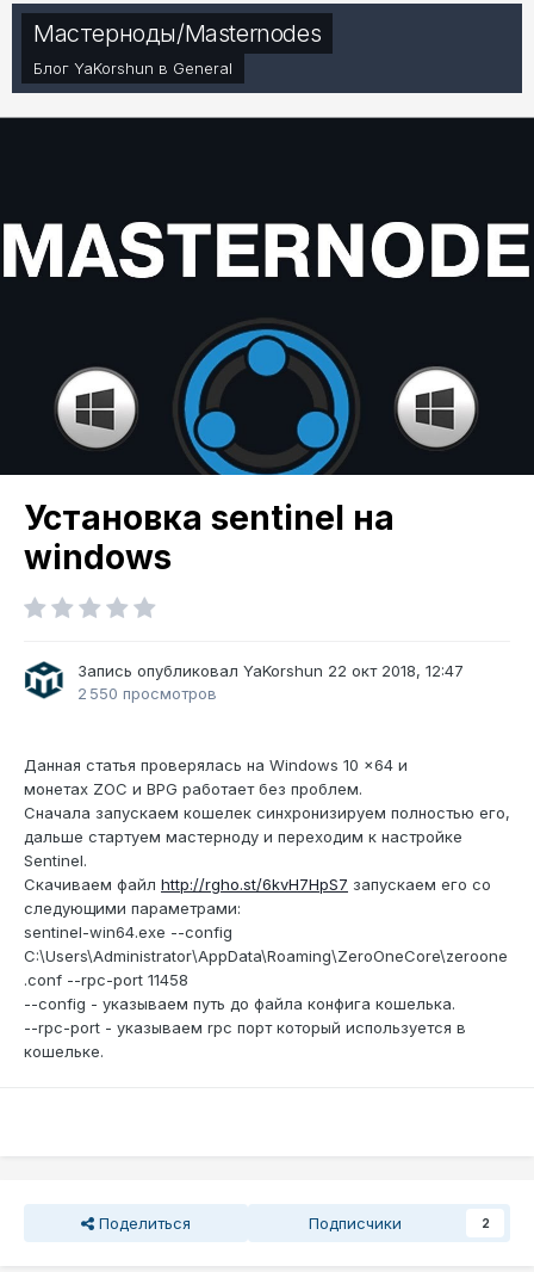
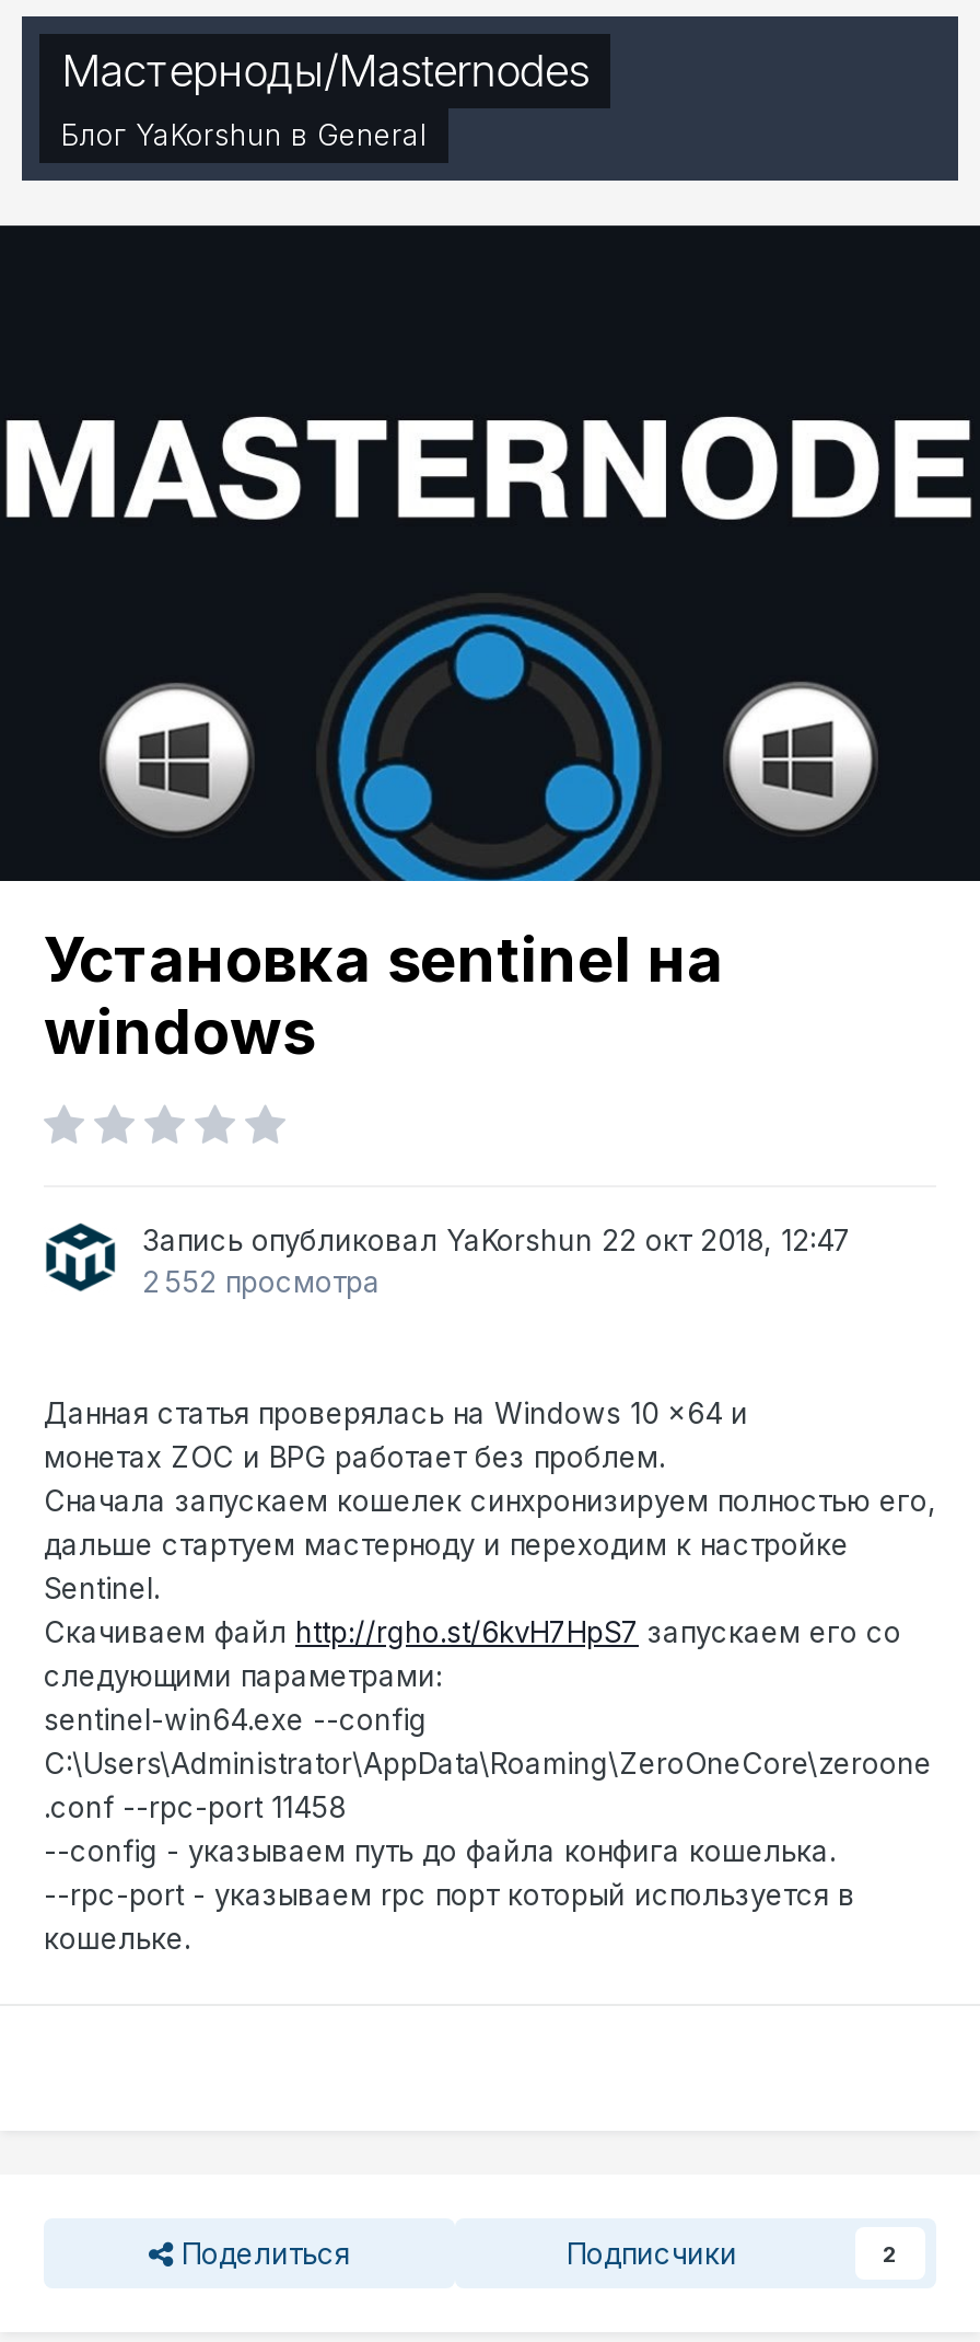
- 2 550 просмотров
+ 2 552 просмотра
